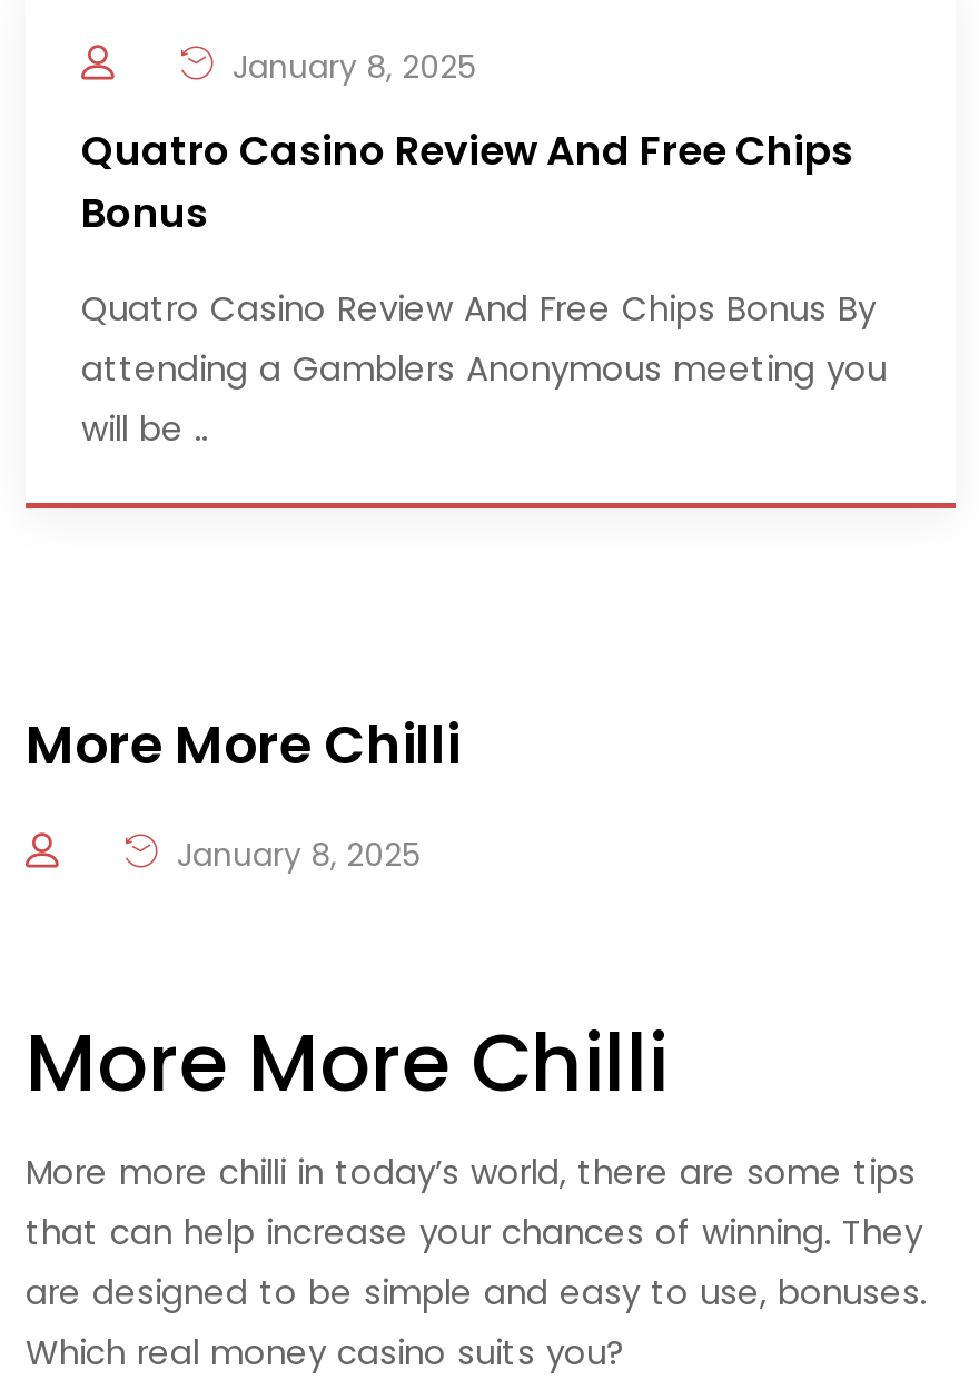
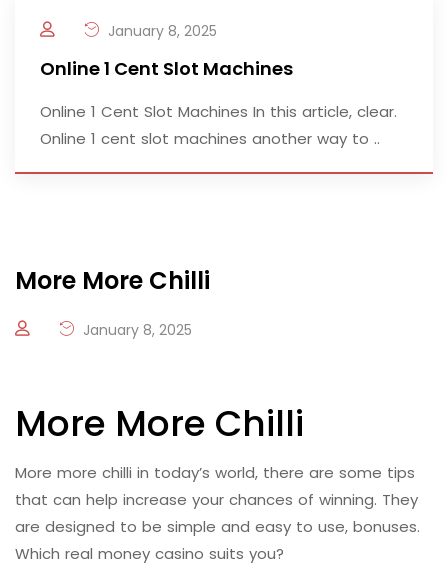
- Quatro Casino Review And Free Chips
- Bonus
+ Online 1 Cent Slot Machines

- Quatro Casino Review And Free Chips Bonus By
- attending a Gamblers Anonymous meeting you
- will be ..
+ Online 1 Cent Slot Machines In this article, clear.
+ Online 1 cent slot machines another way to ..
